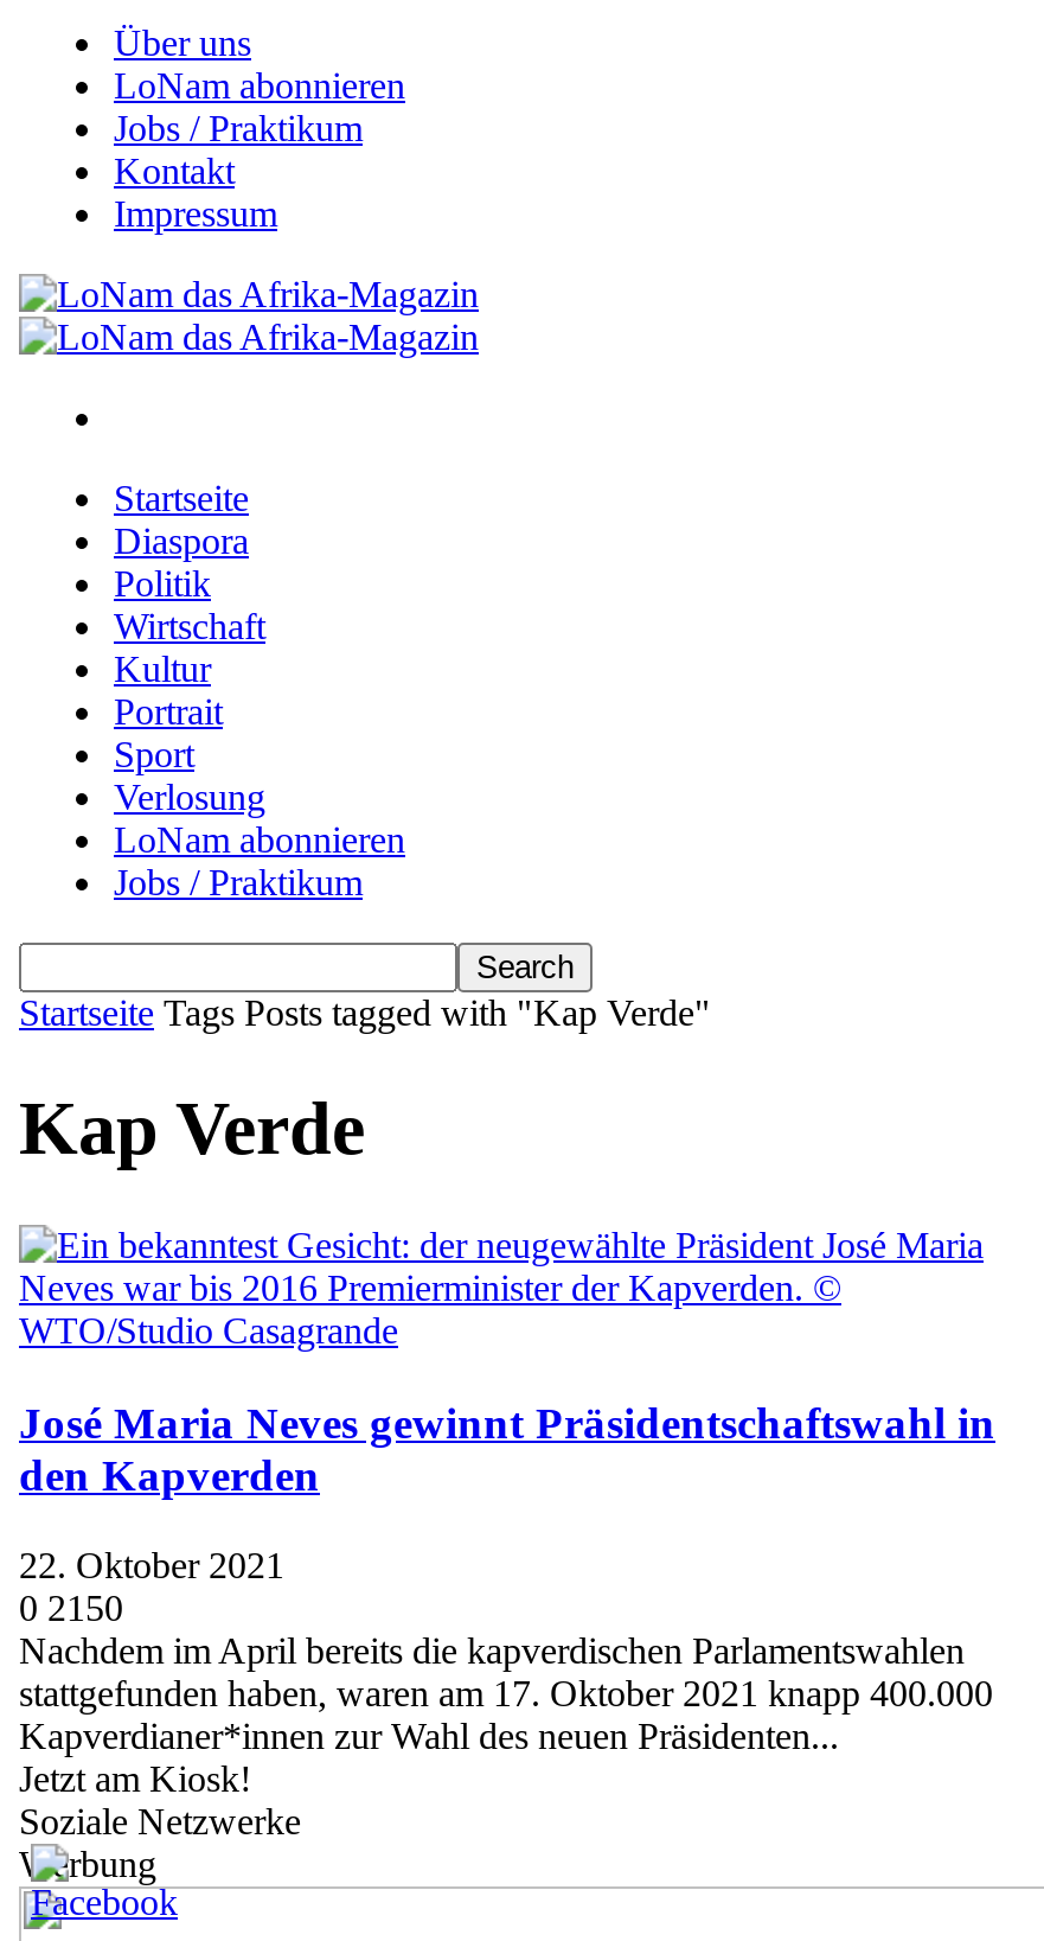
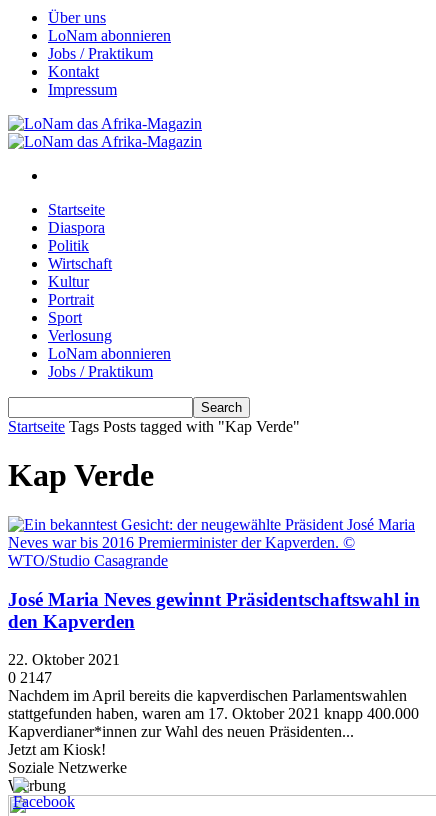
- 0 2150
+ 0 2147
